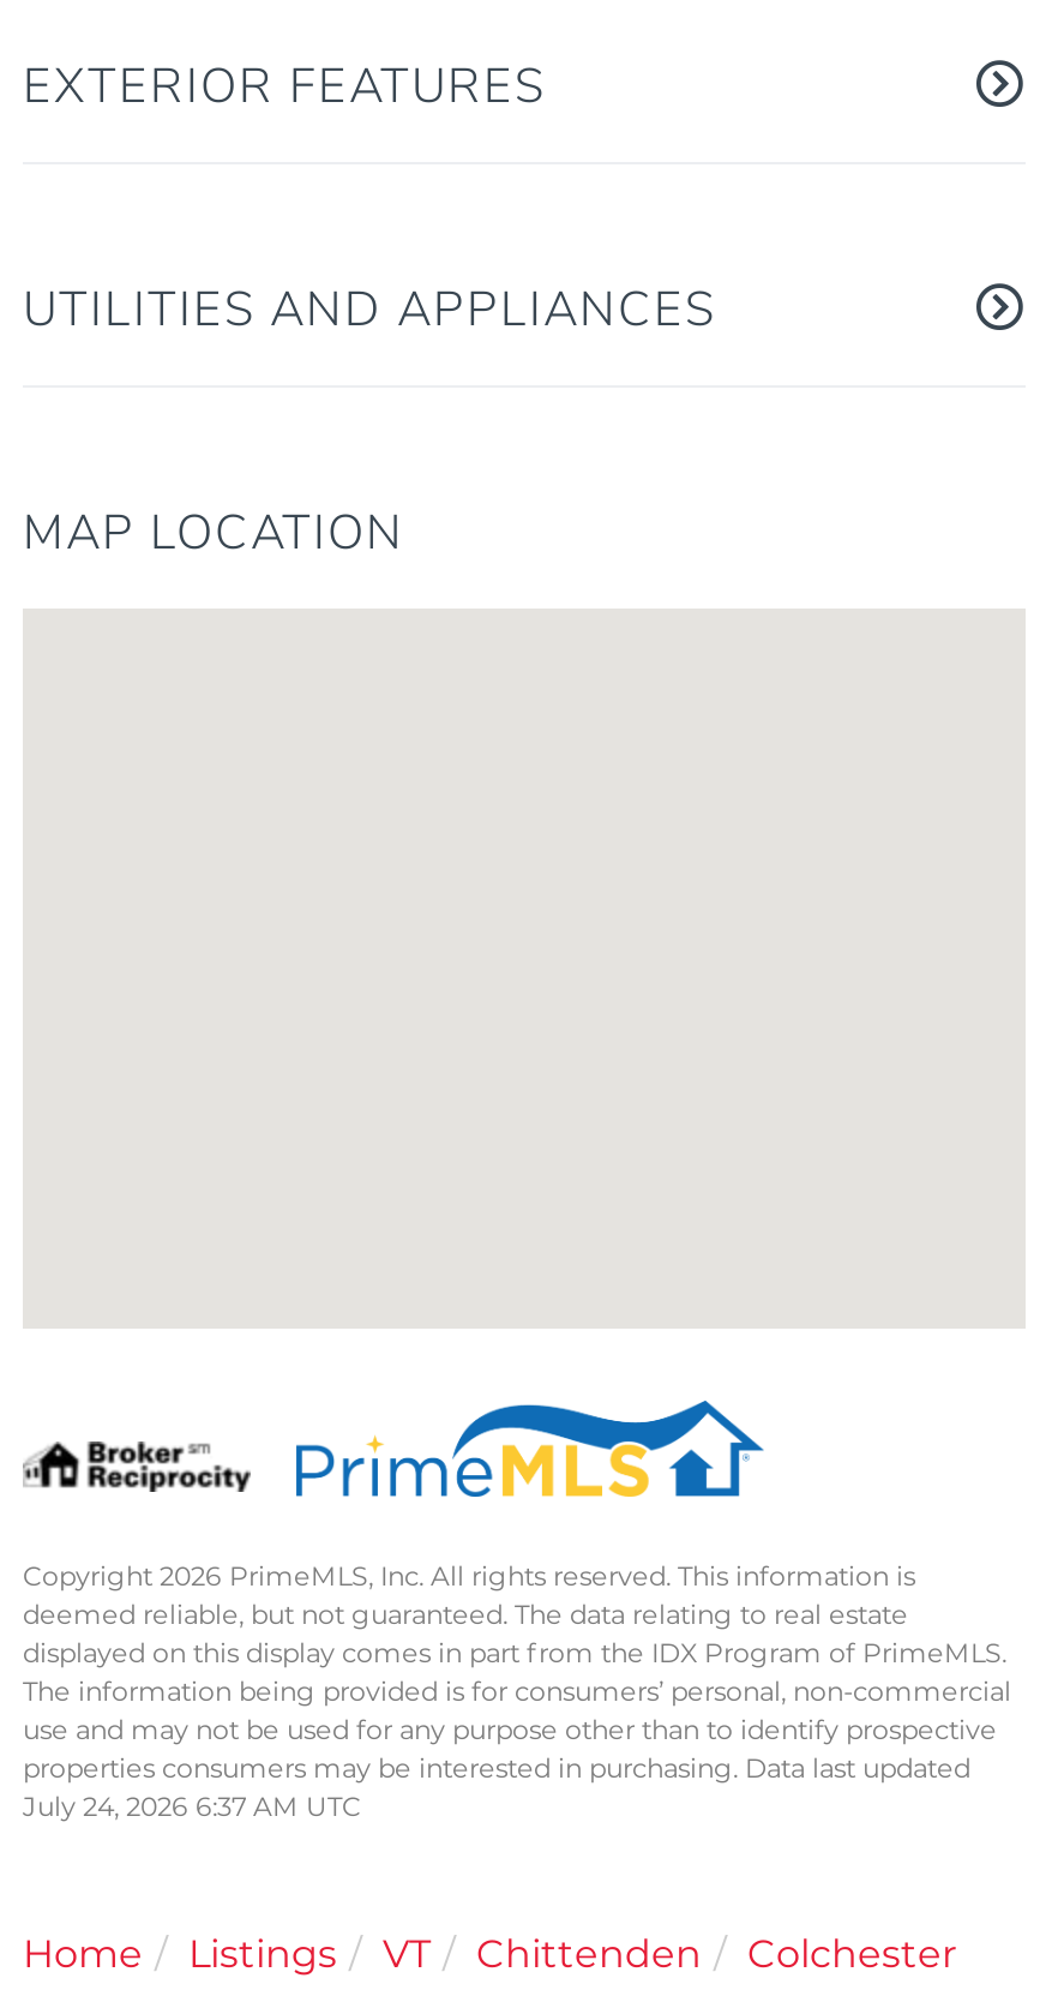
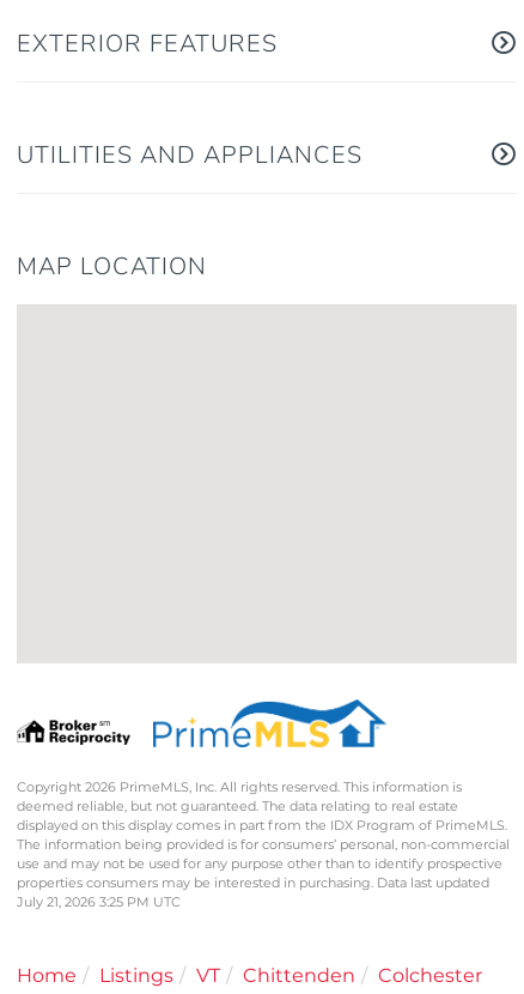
- July 24, 2026 6:37 AM UTC
+ July 21, 2026 3:25 PM UTC
